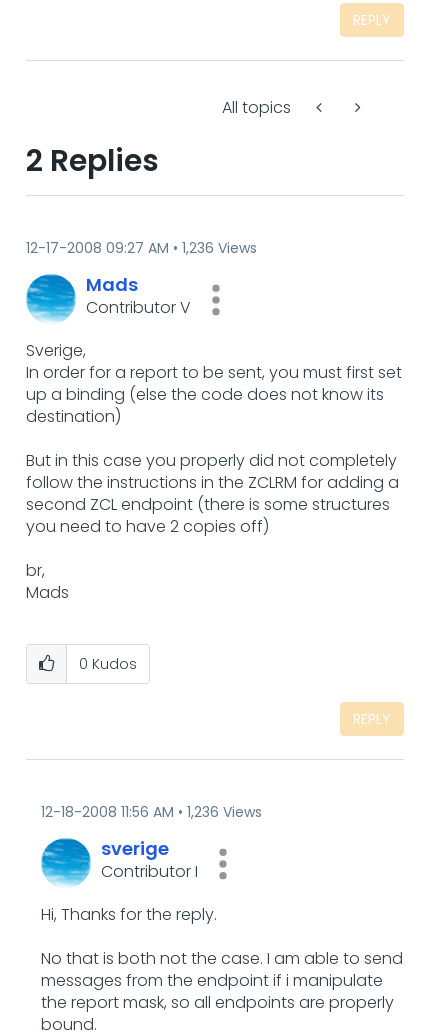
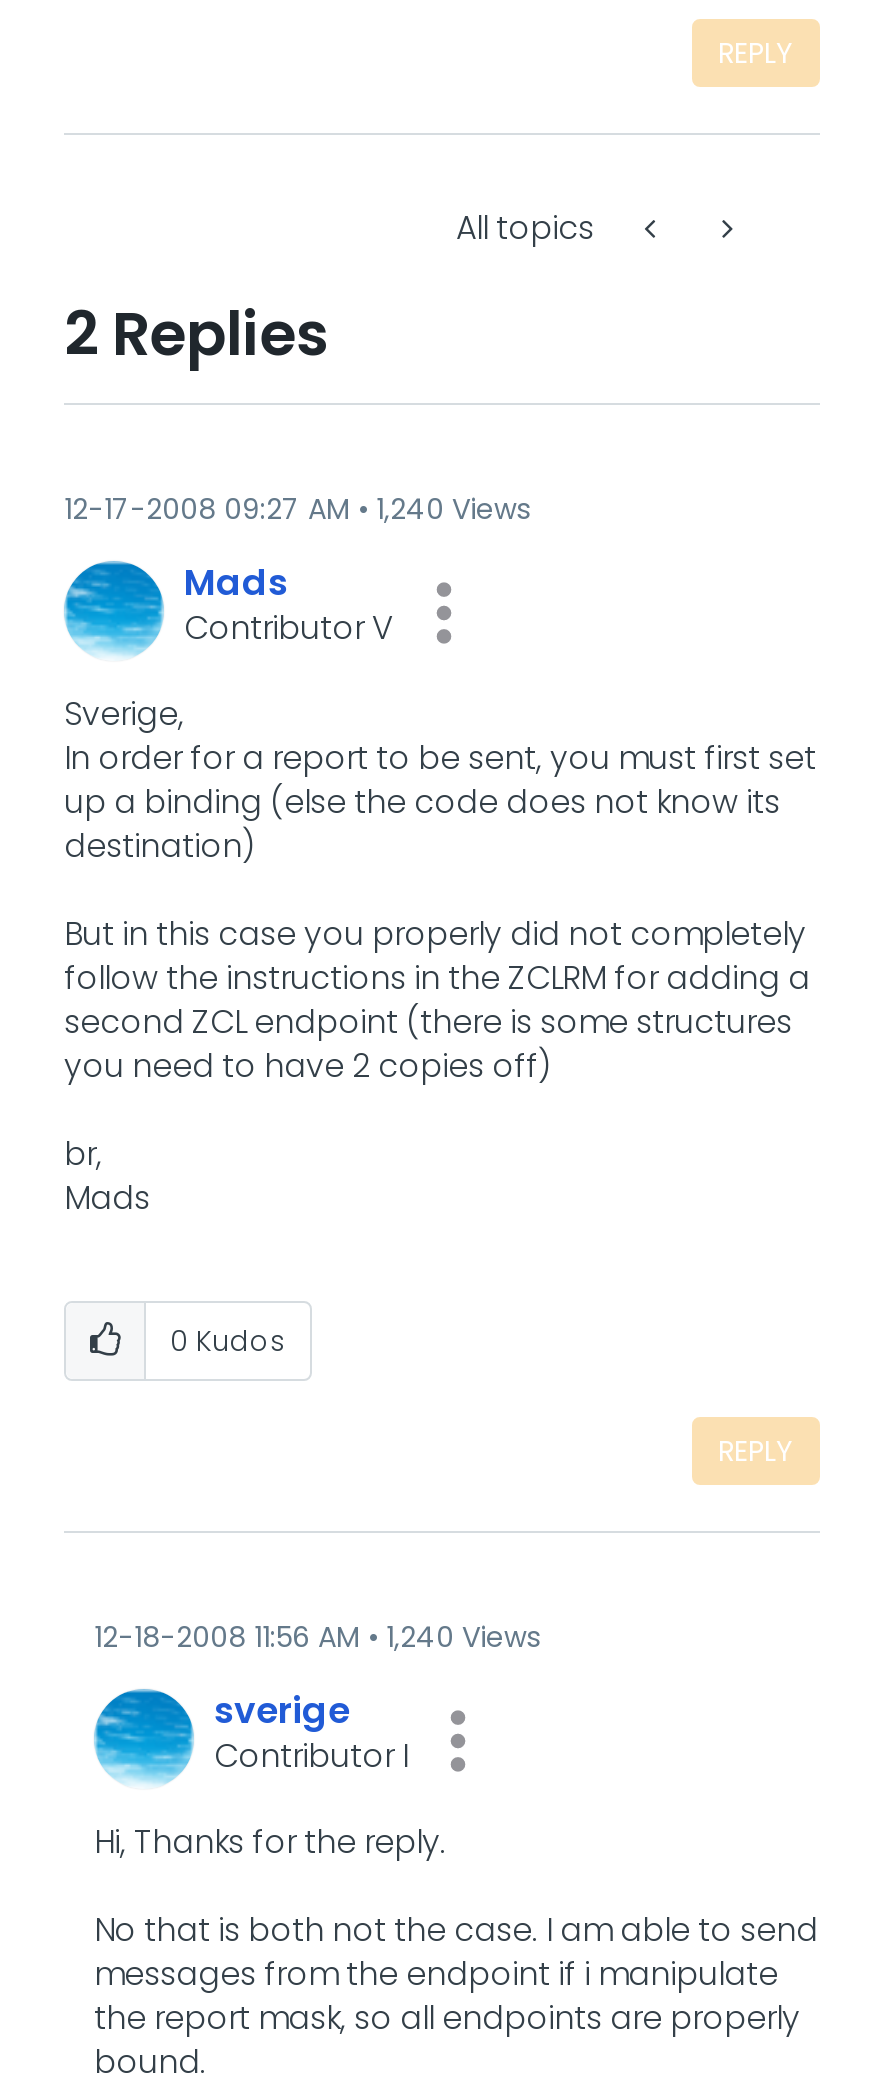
- 12-17-2008 09:27 AM 1,236 Views
+ 12-17-2008 09:27 AM 1,240 Views

- 12-18-2008 11:56 AM 1,236 Views
+ 12-18-2008 11:56 AM 1,240 Views
